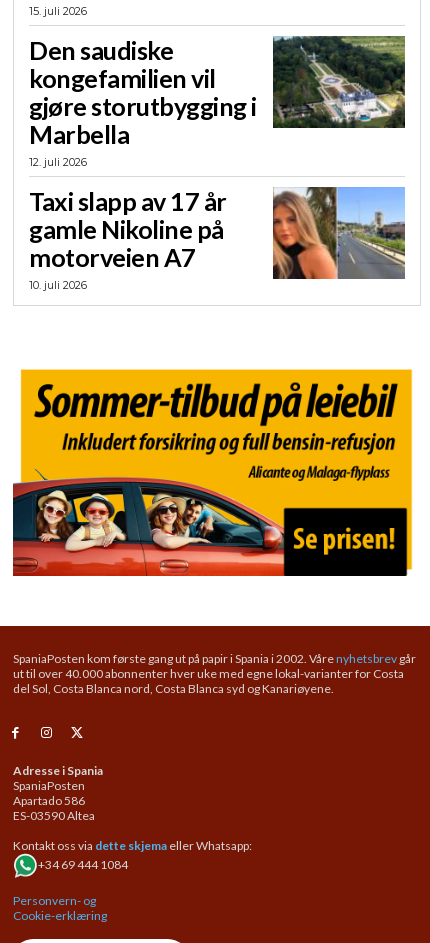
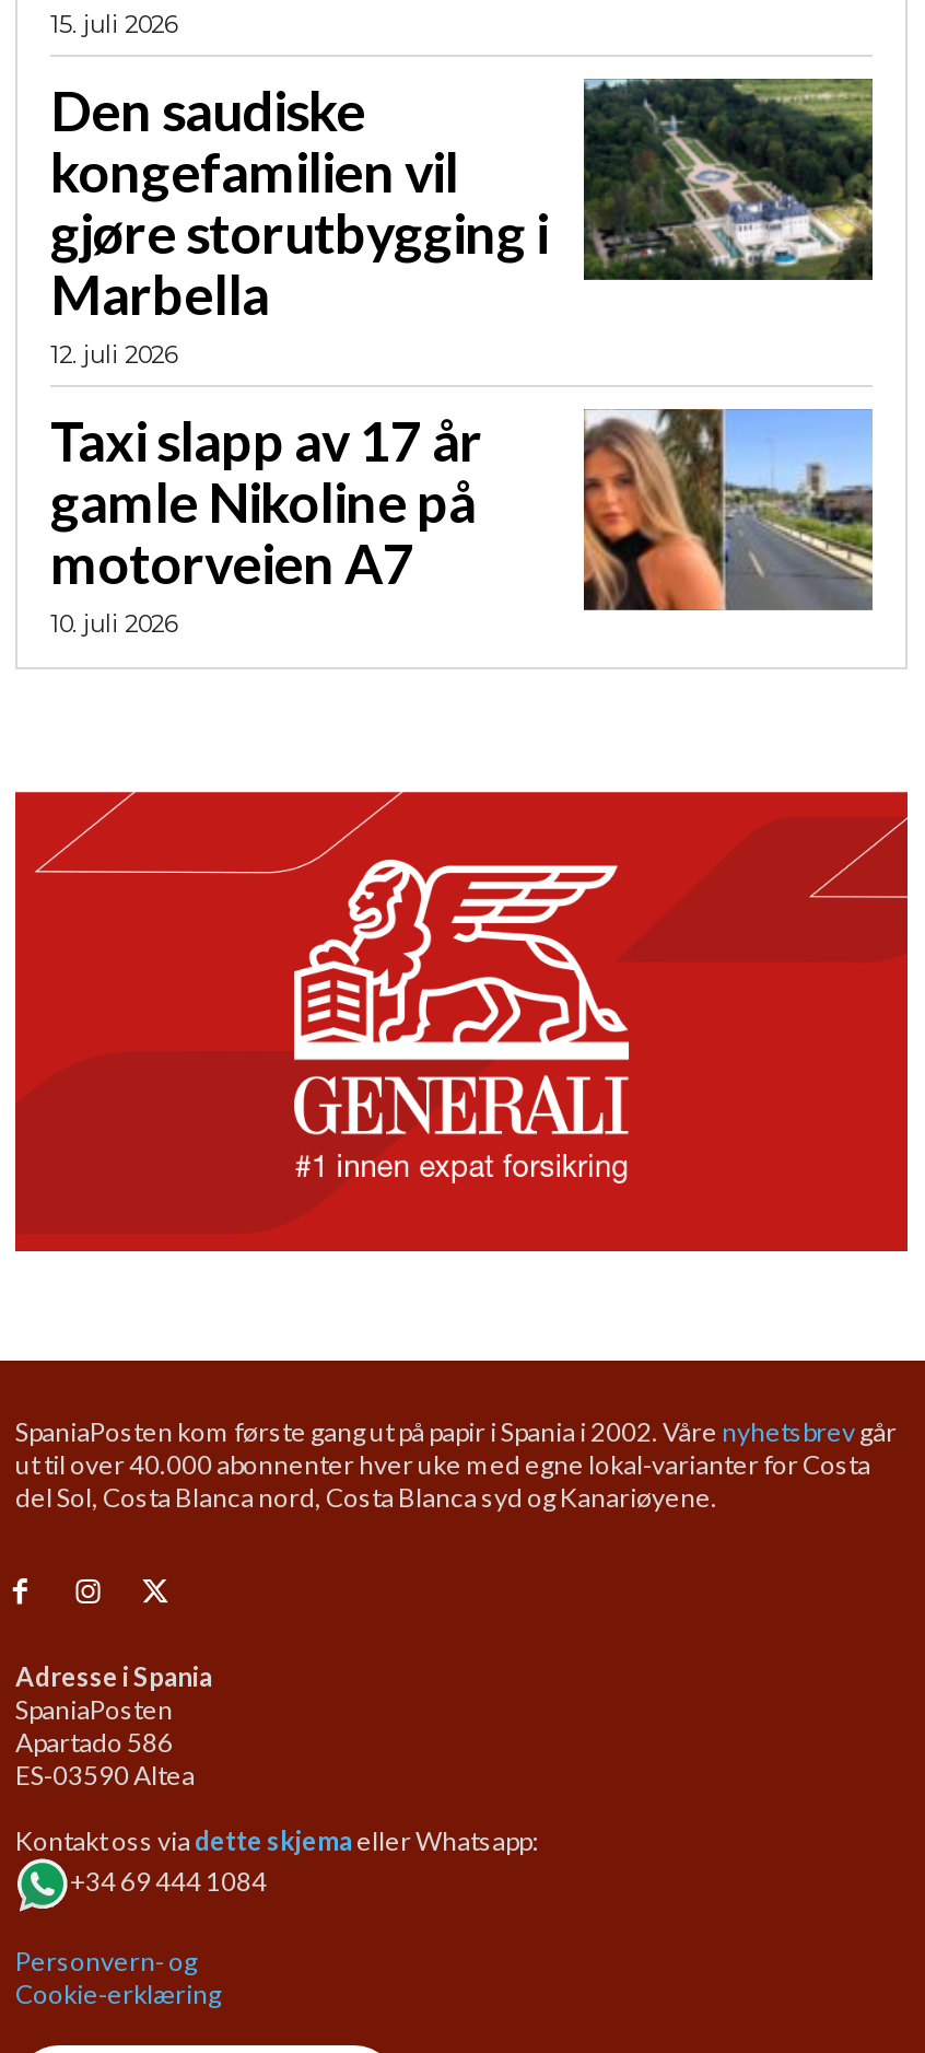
- [image]
+ [image]
